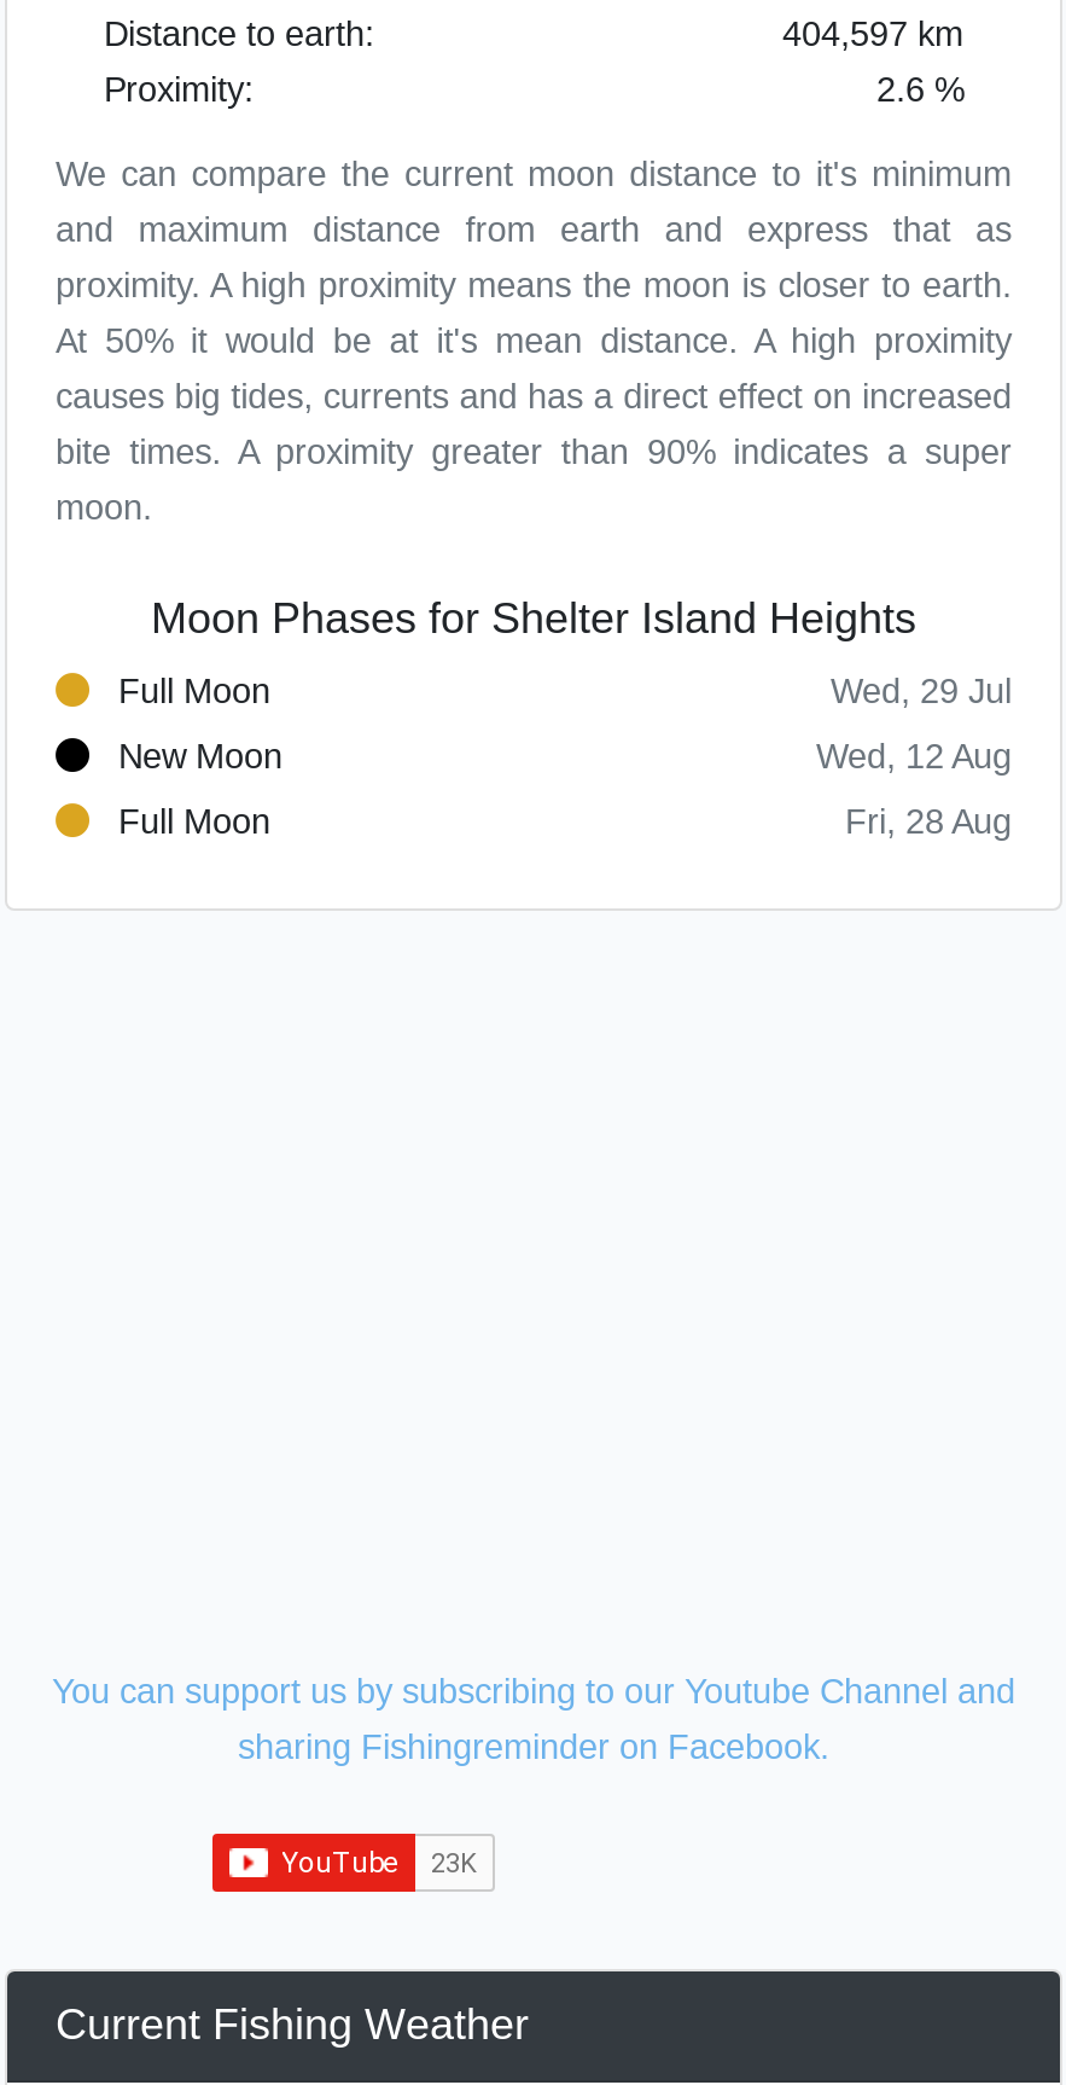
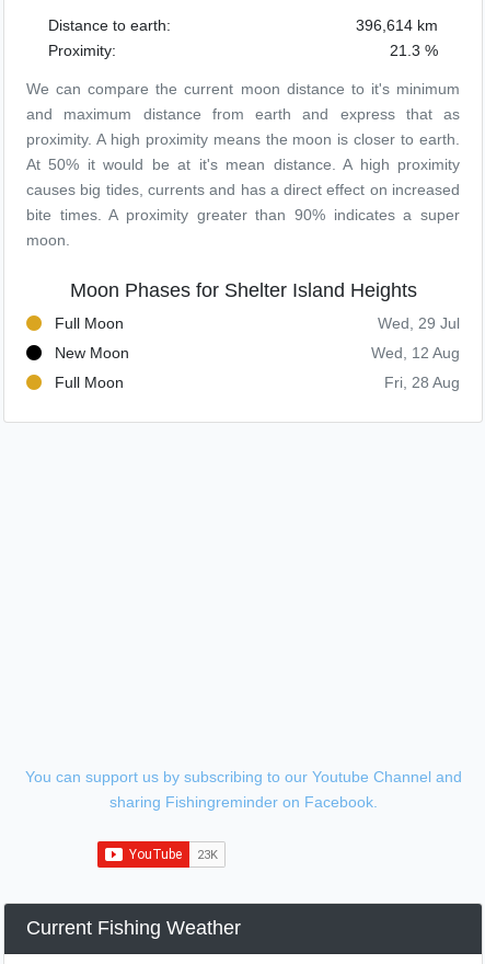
- 404,597 km
+ 396,614 km

- 2.6 %
+ 21.3 %
